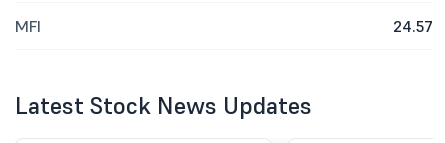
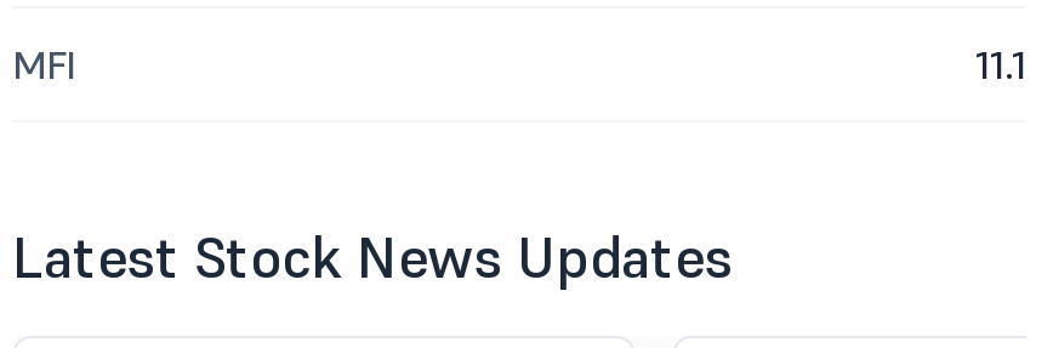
- 24.57
+ 11.1
